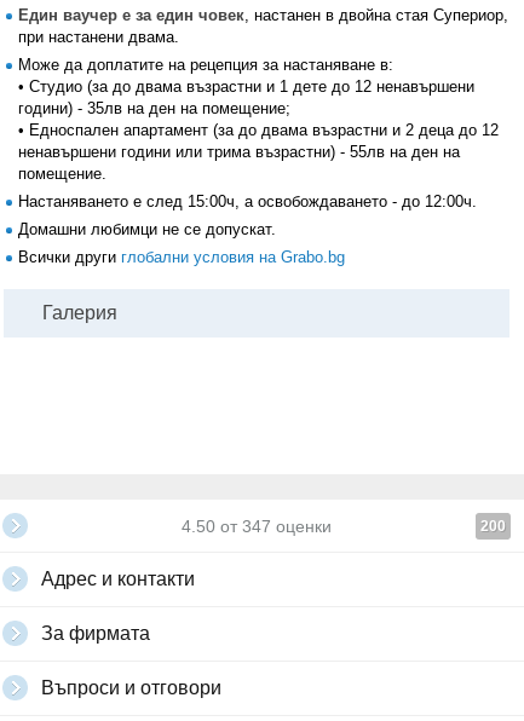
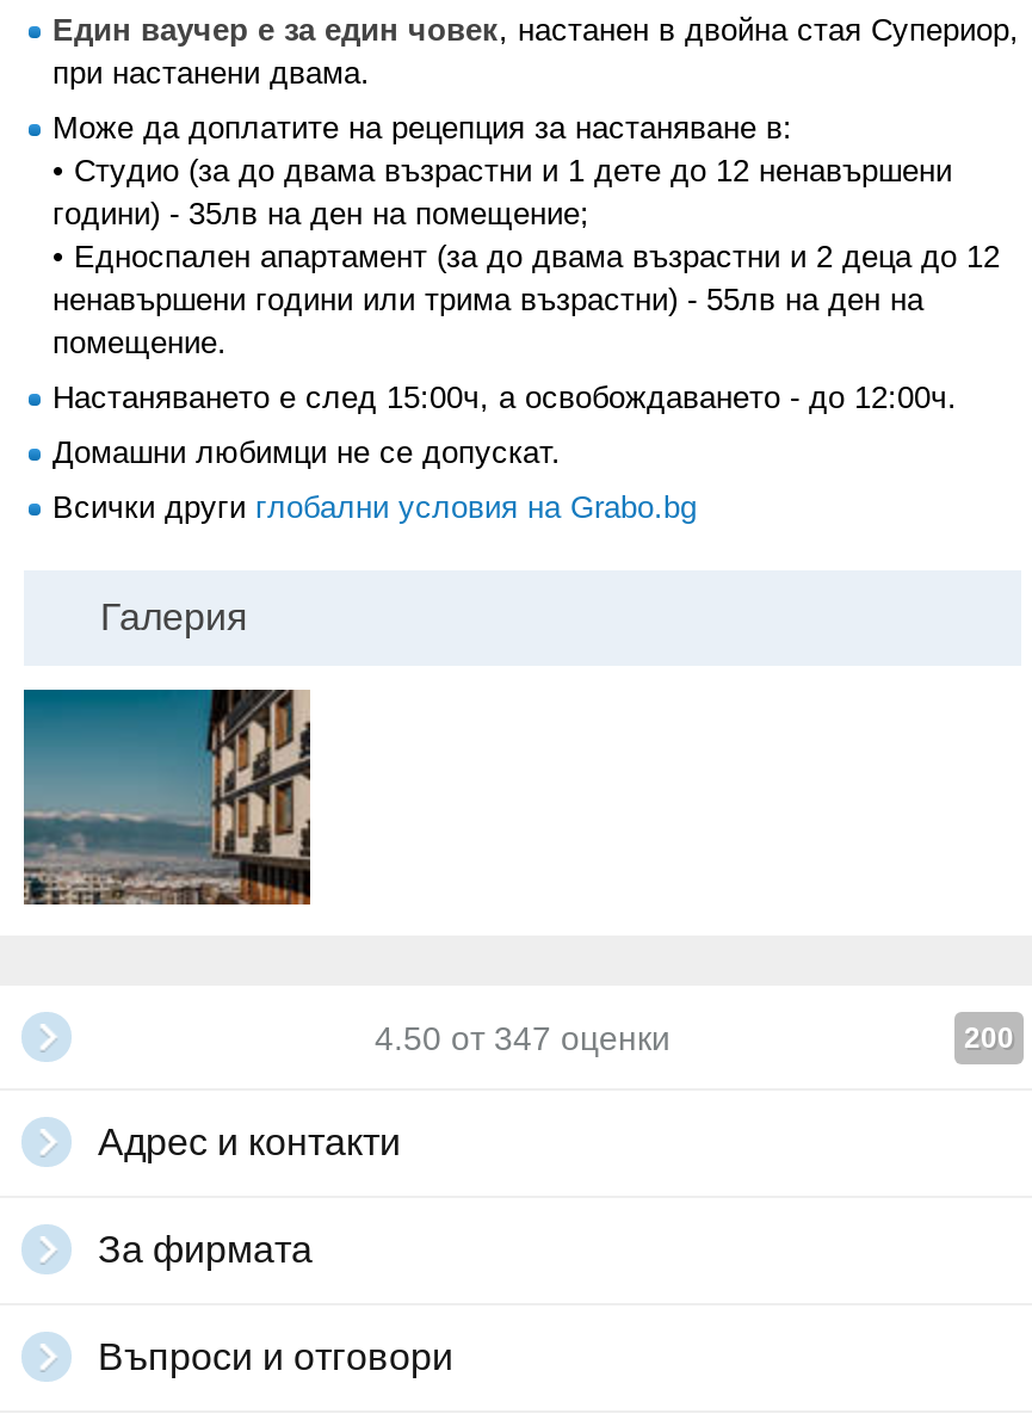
+ [image]
